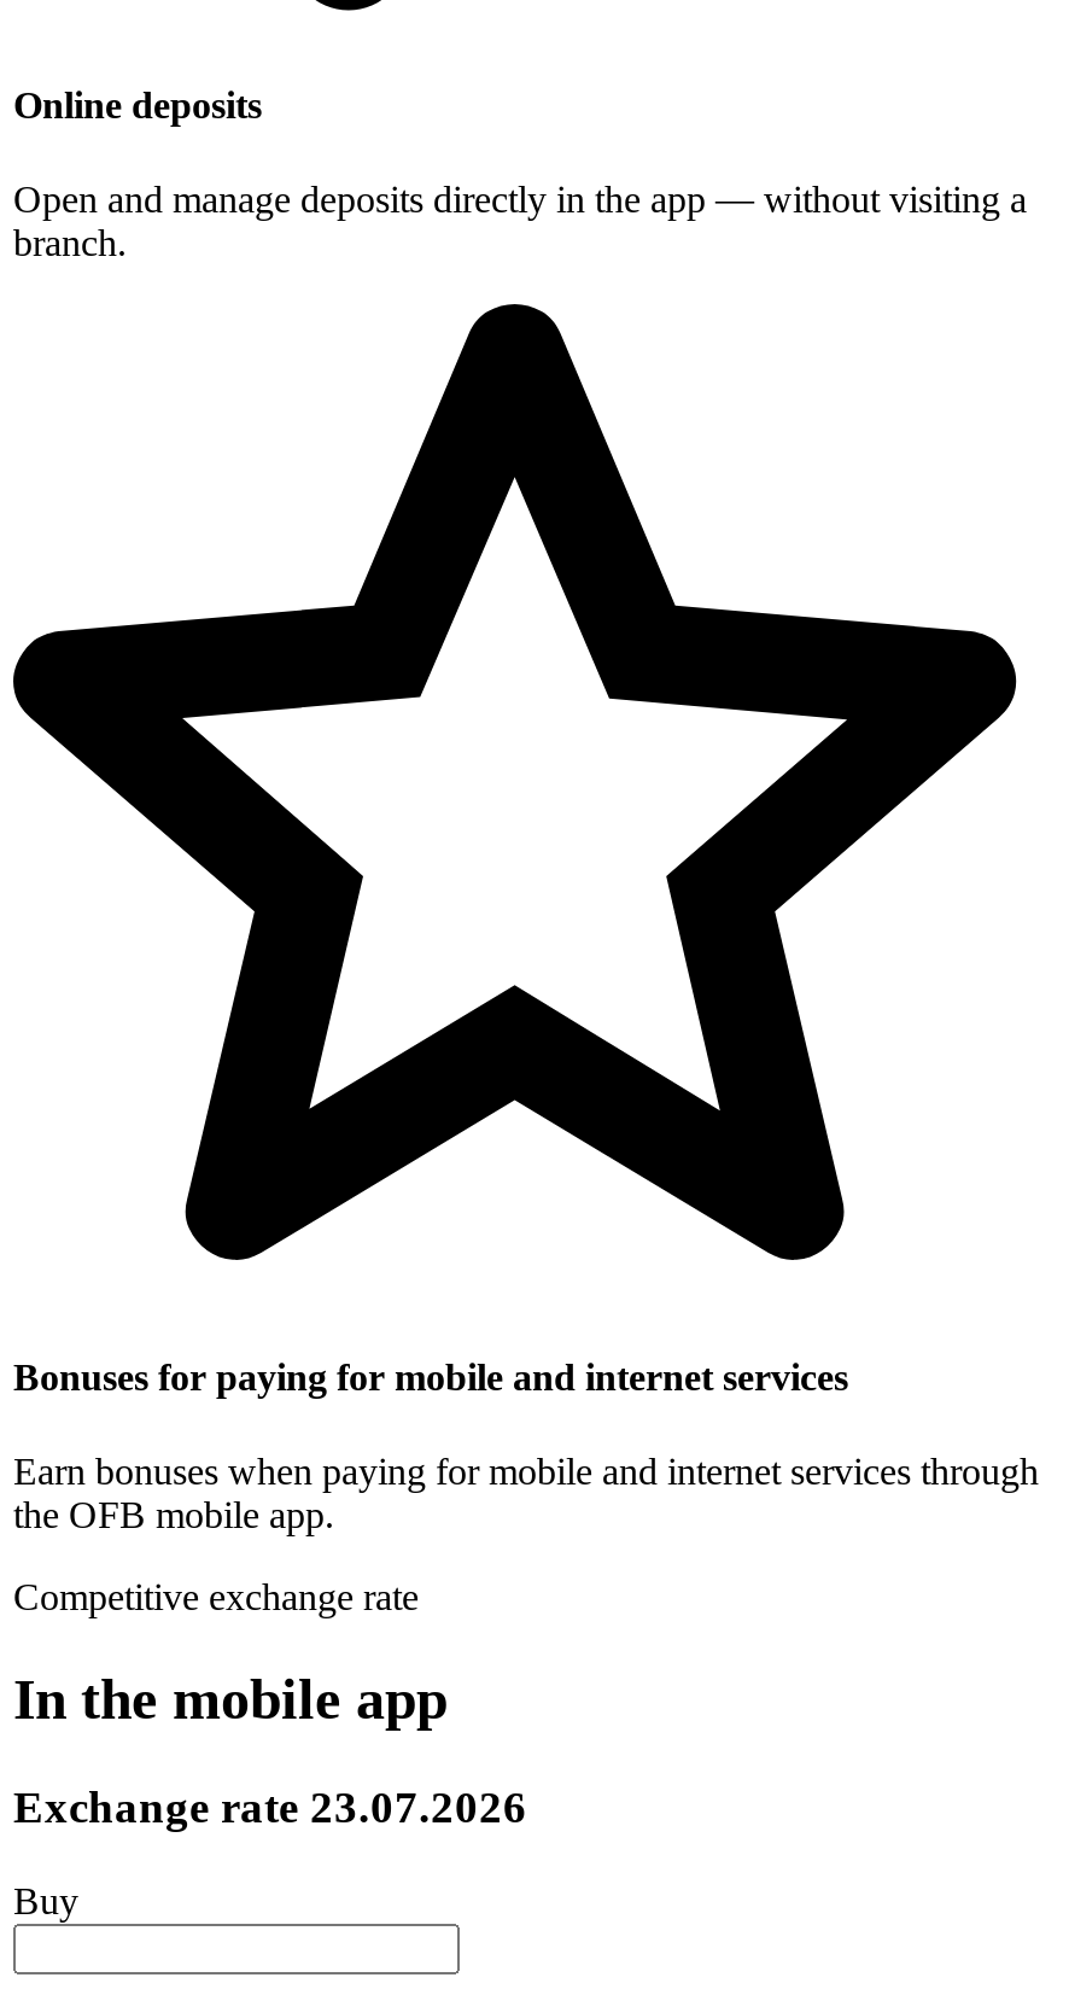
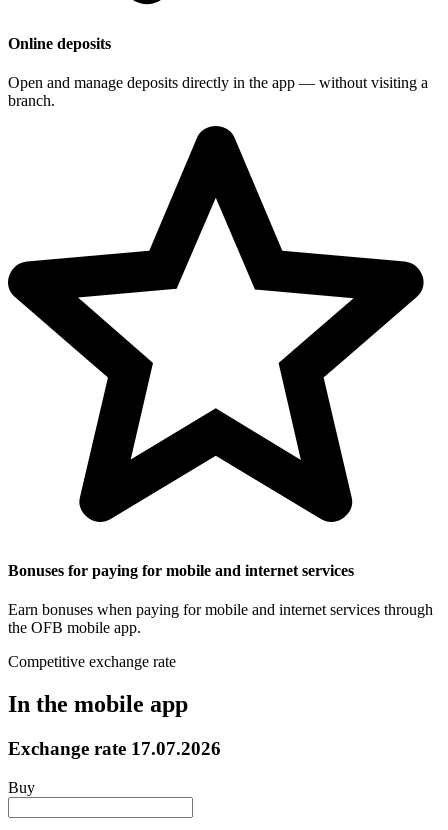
- Exchange rate 23.07.2026
+ Exchange rate 17.07.2026
